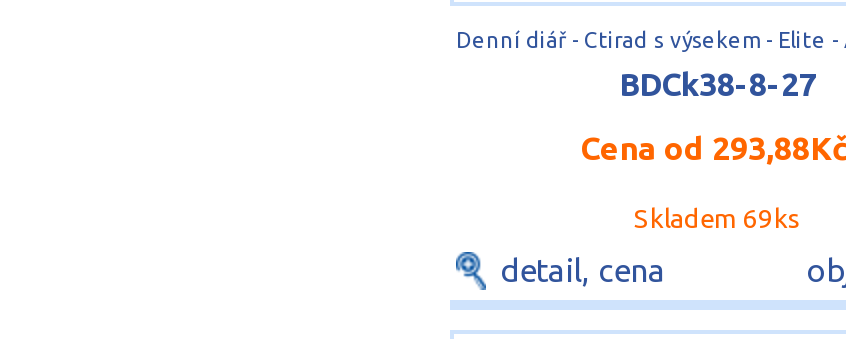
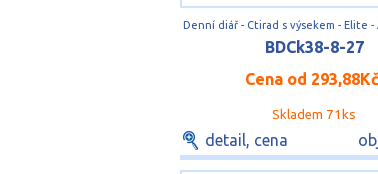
- Skladem 69ks
+ Skladem 71ks
